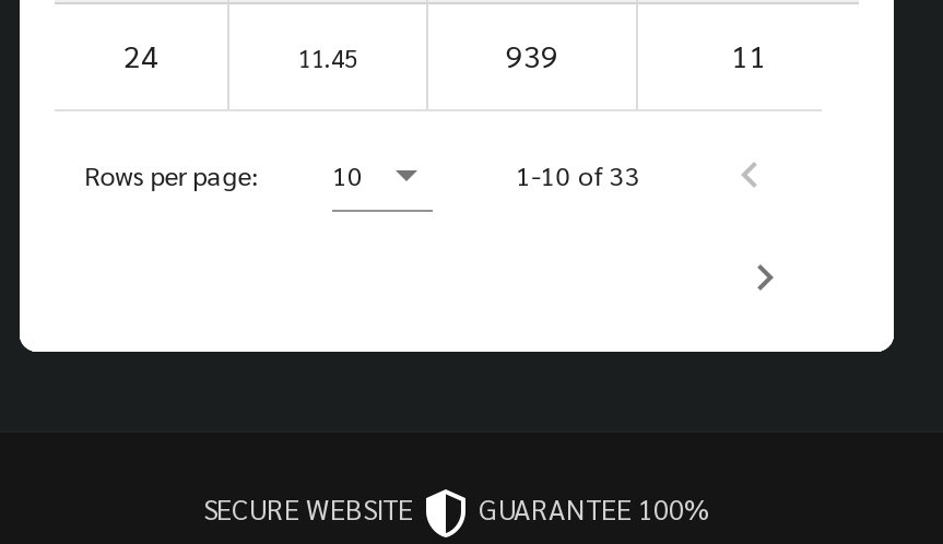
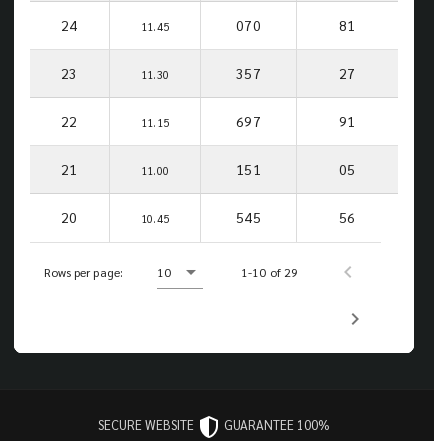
- 939
- 11
+ 070
+ 81
+ 23
+ 11.30
+ 357
+ 27
+ 22
+ 11.15
+ 697
+ 91
+ 21
+ 11.00
+ 151
+ 05
+ 20
+ 10.45
+ 545
+ 56

- 1-10 of 33
+ 1-10 of 29
